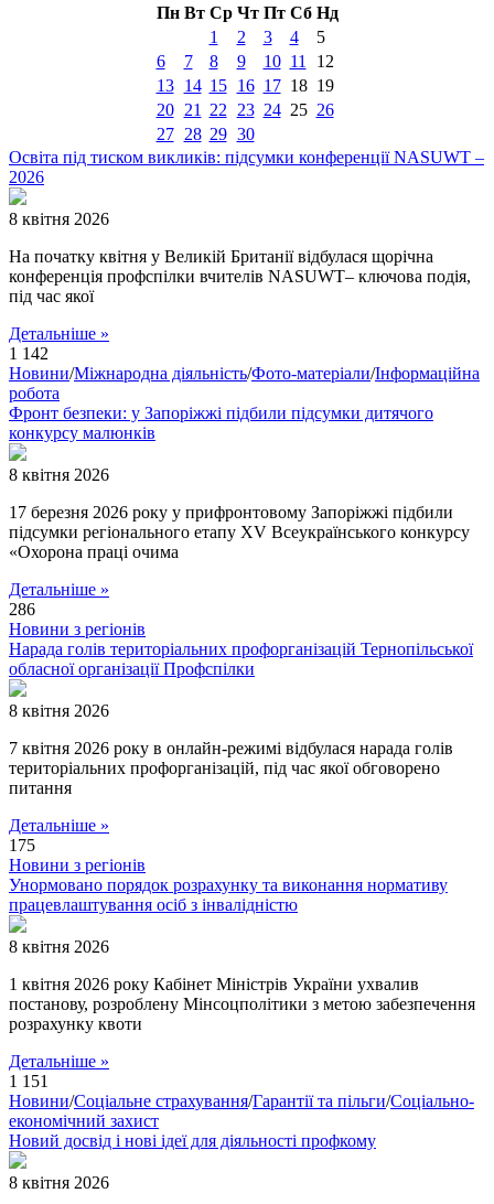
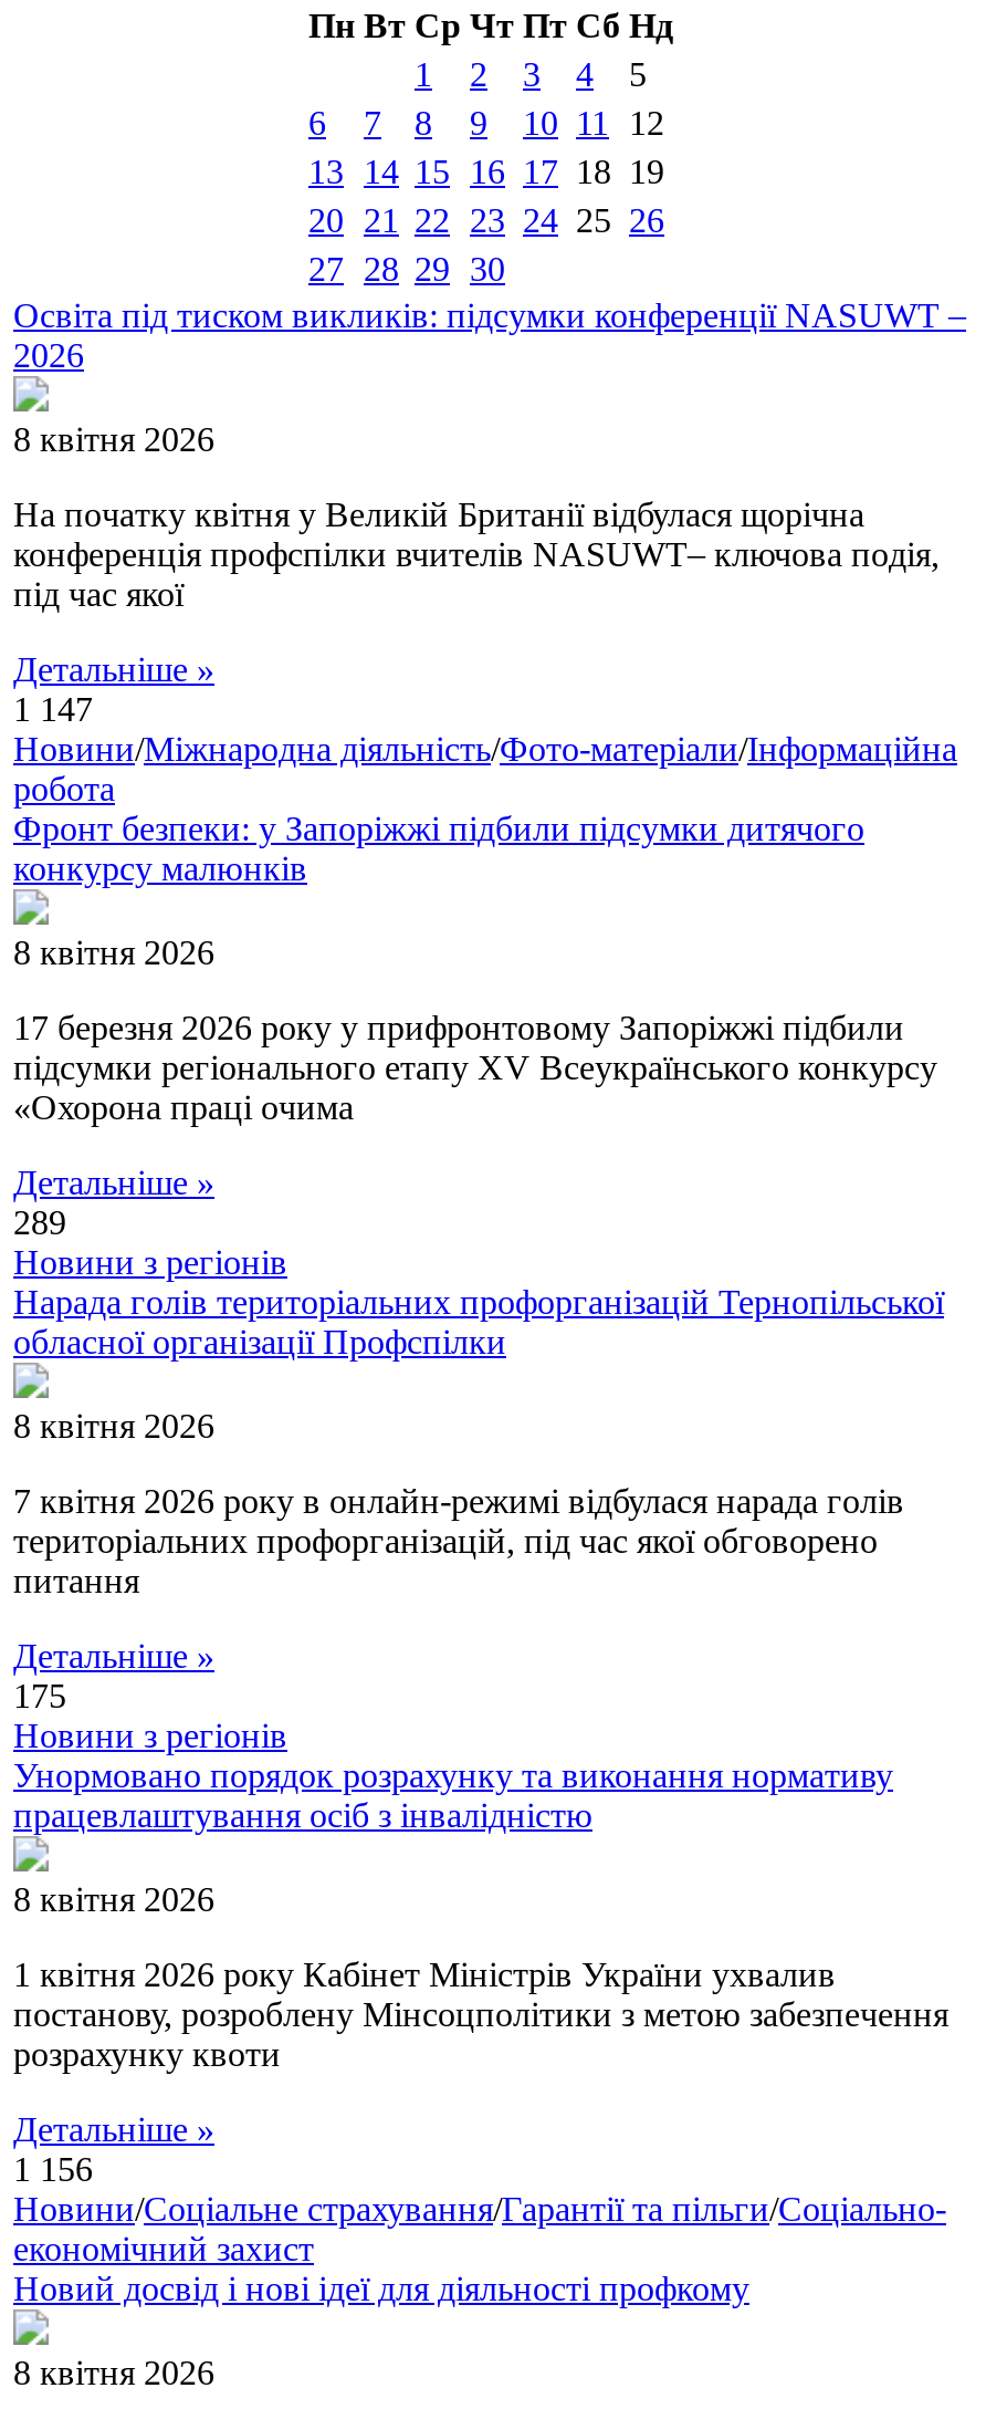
- 1 142
+ 1 147

- 286
+ 289

- 1 151
+ 1 156
